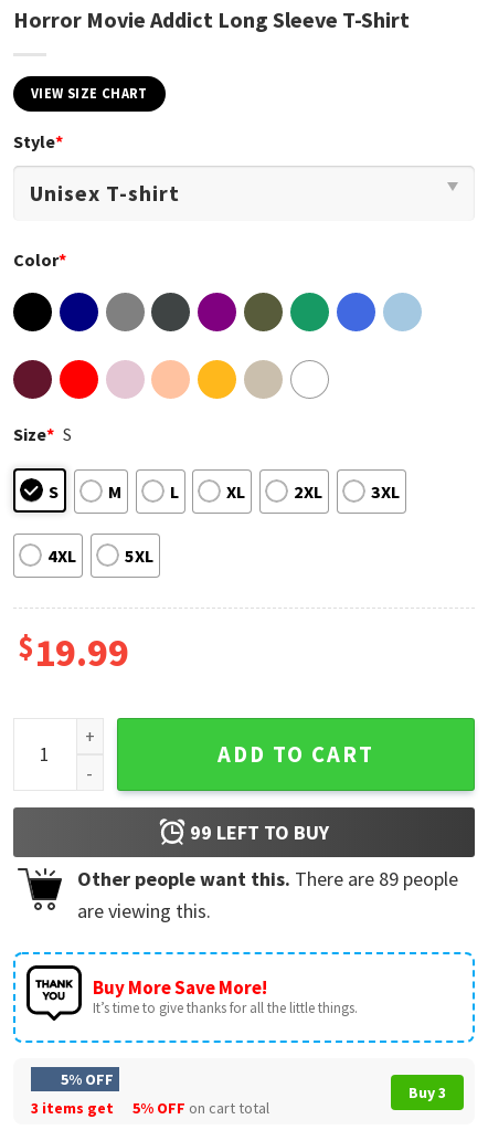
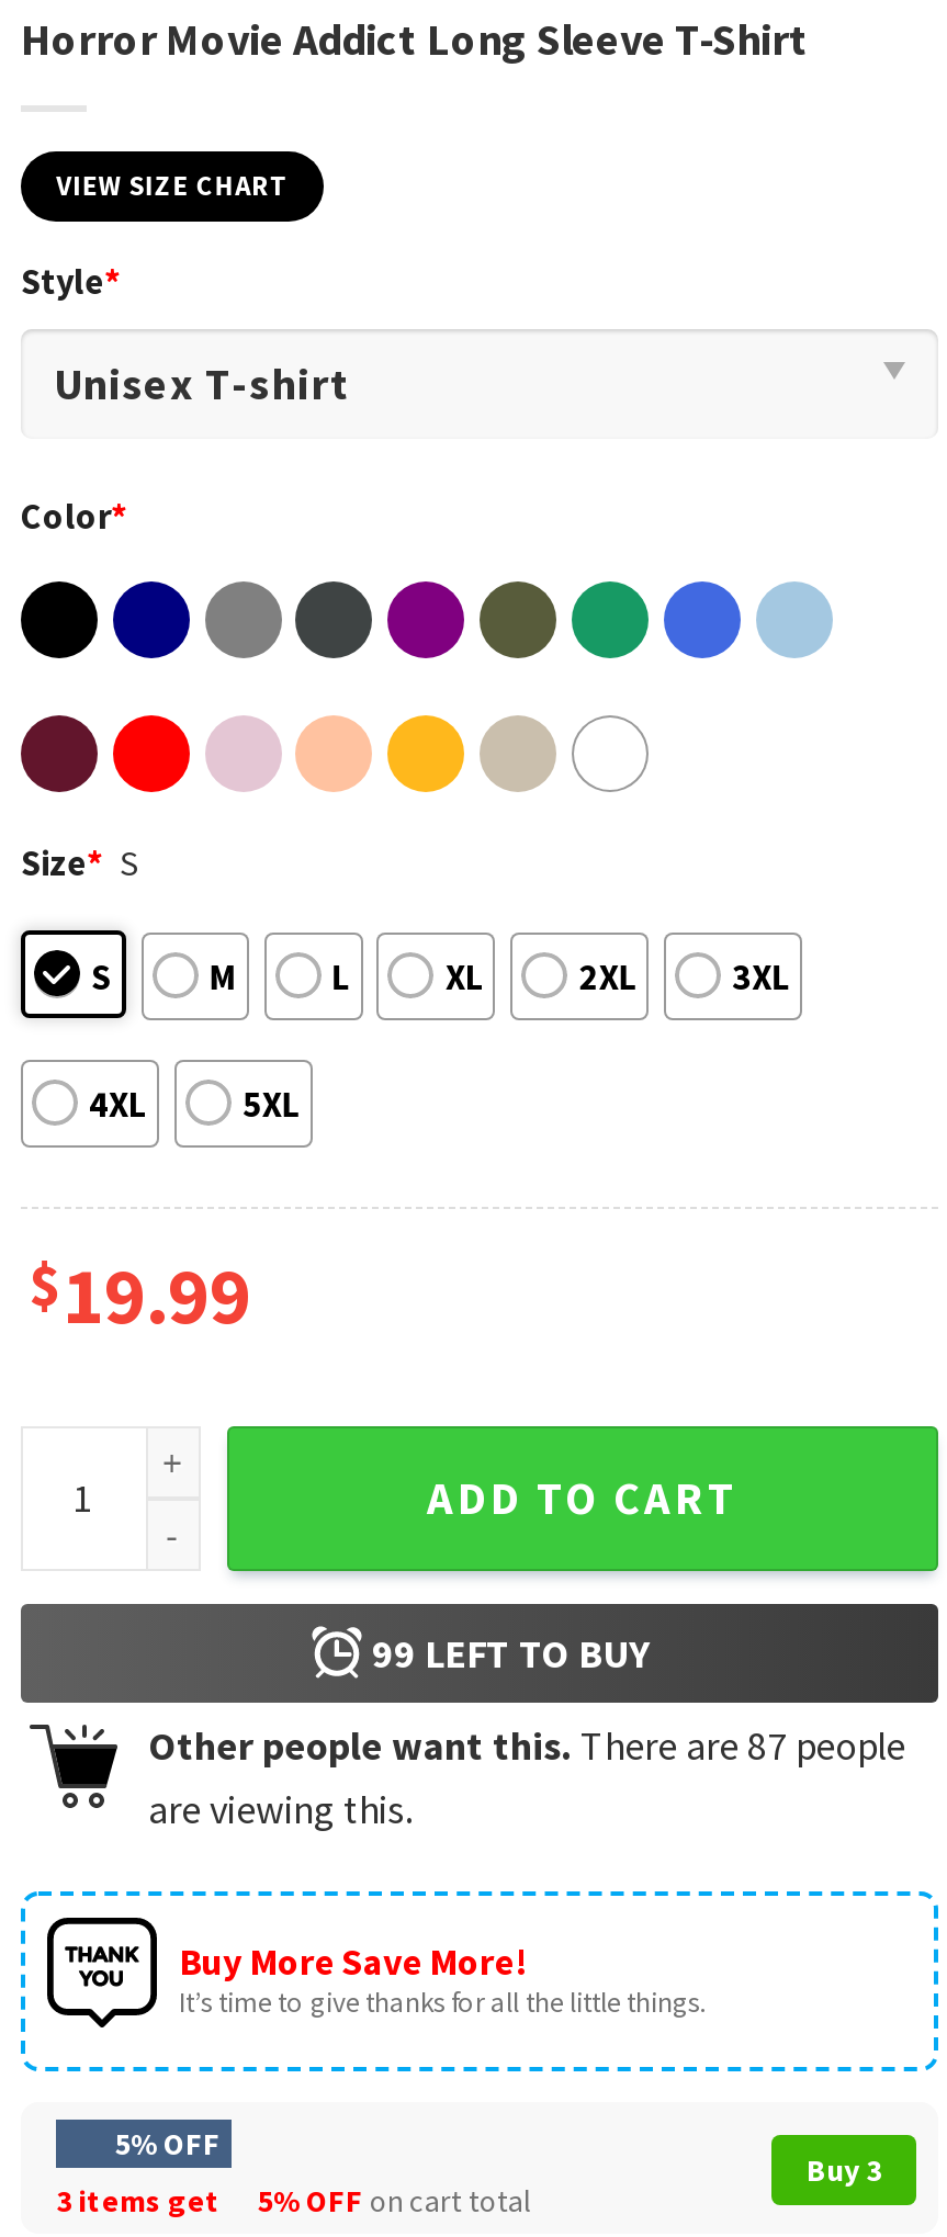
- Other people want this. There are 89 people
+ Other people want this. There are 87 people
